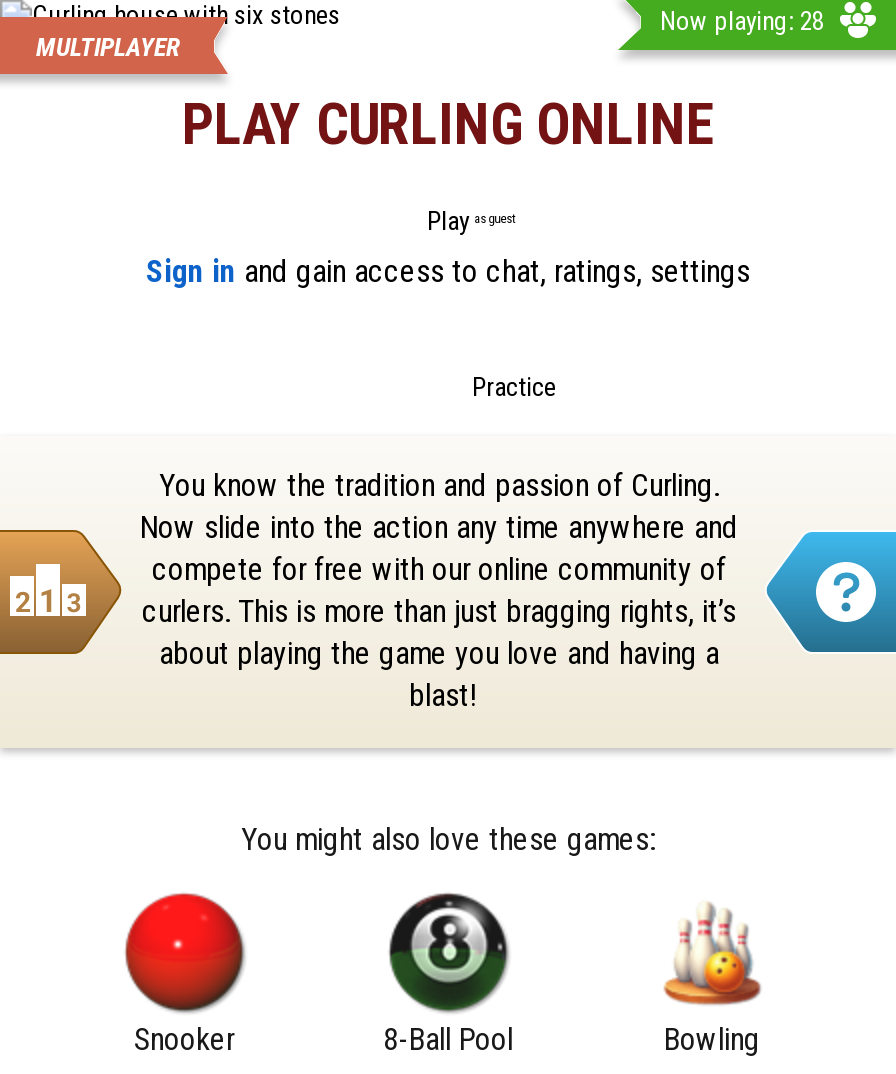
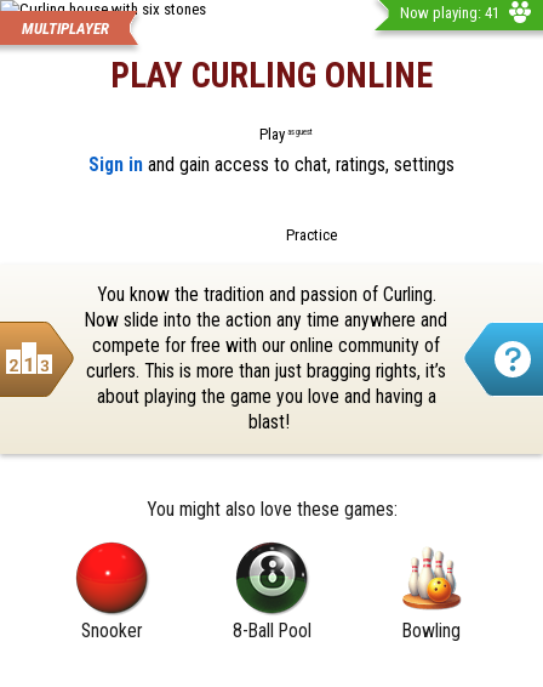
- Now playing: 28
+ Now playing: 41
